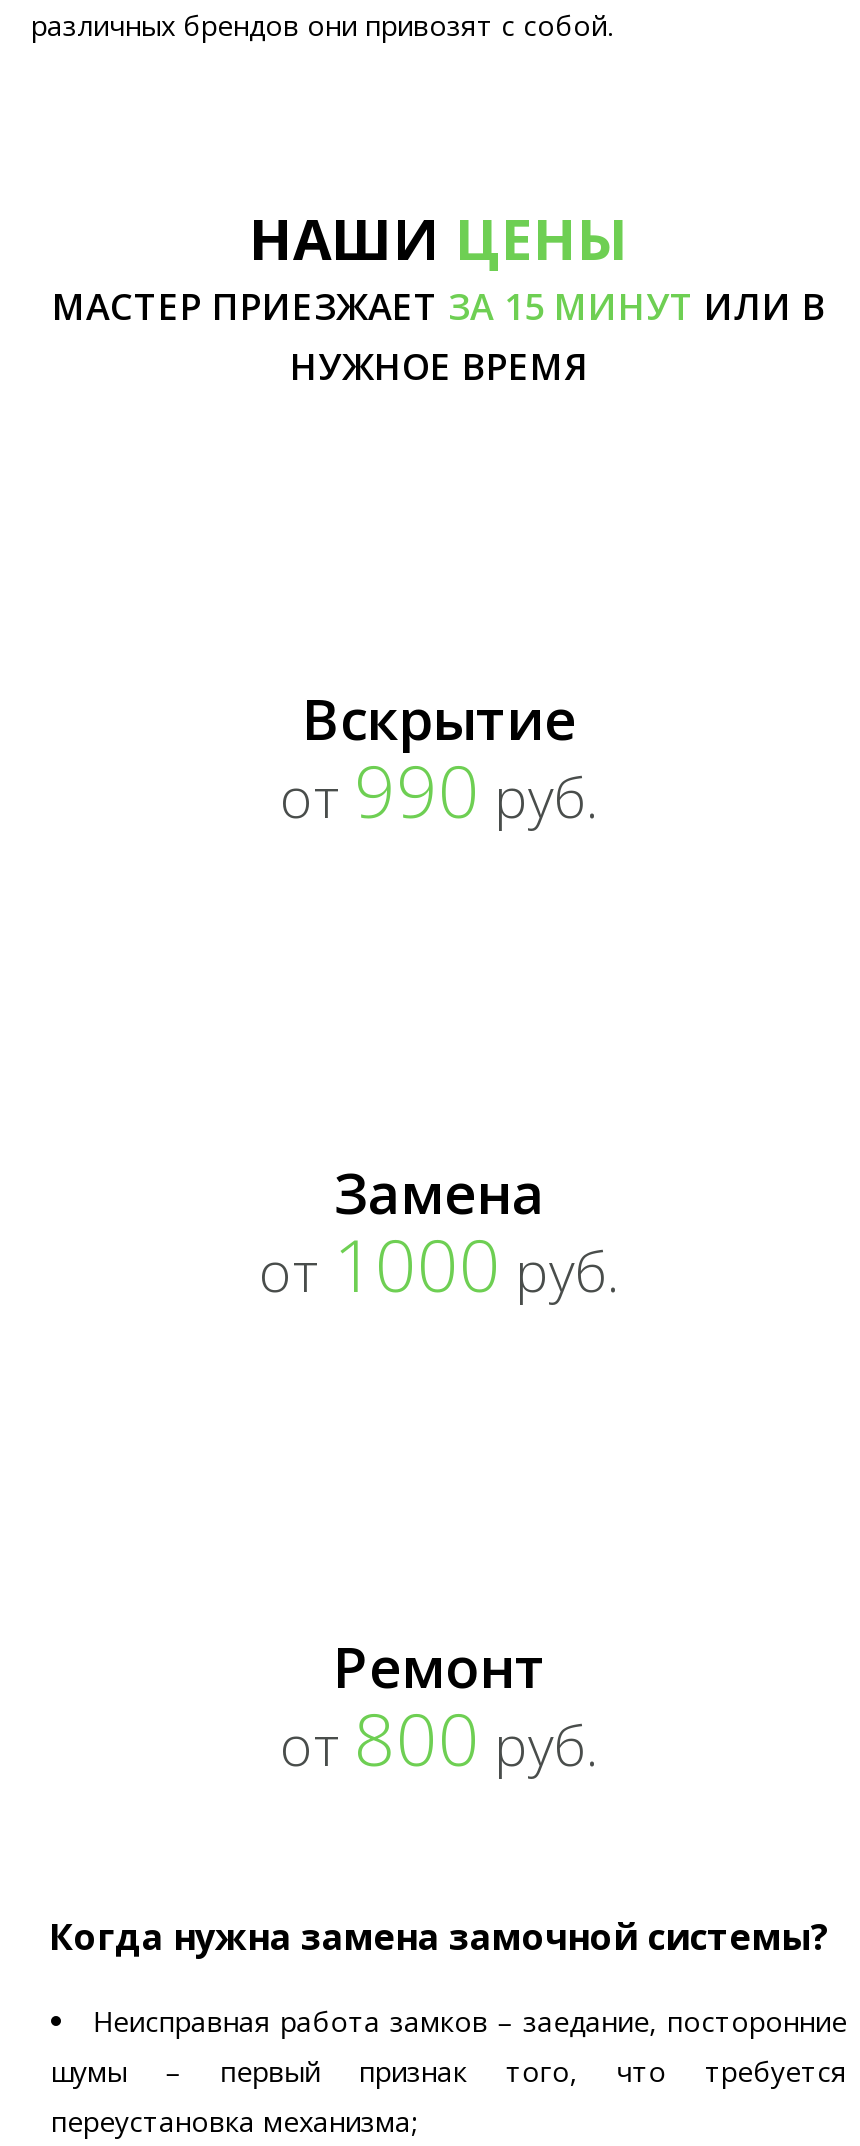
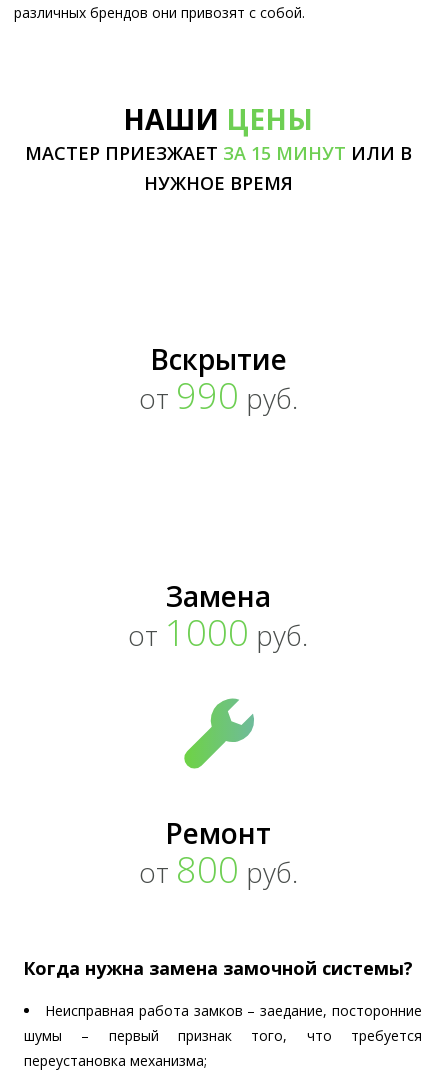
+ [image]
